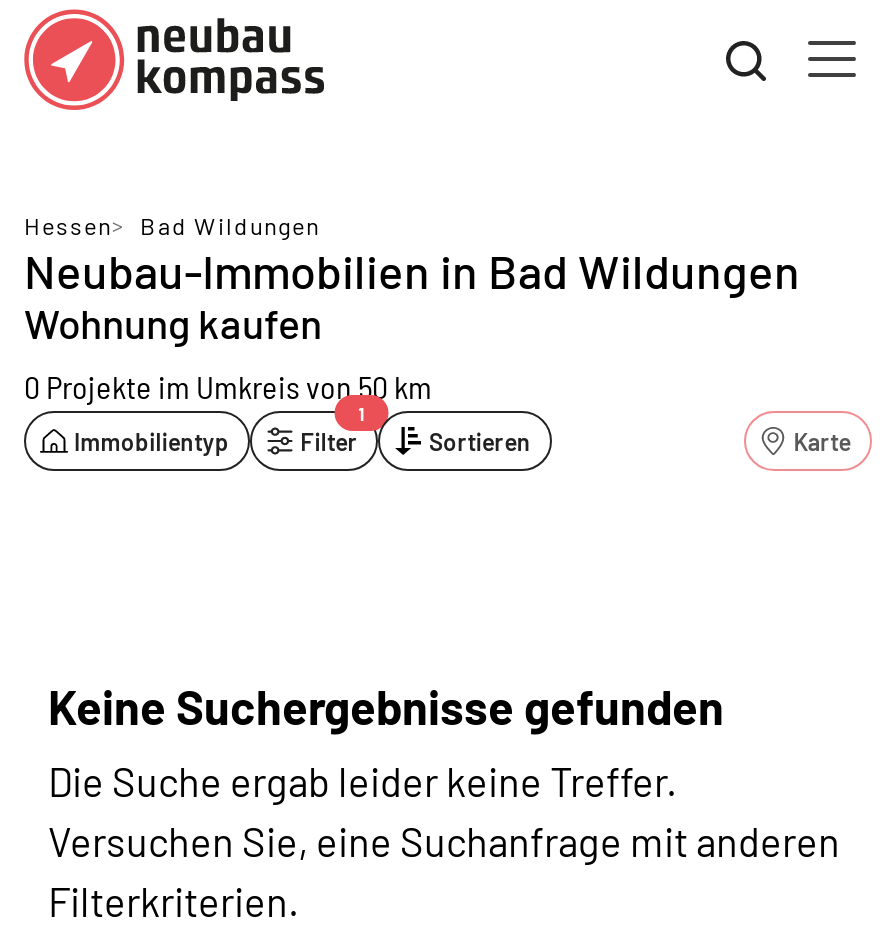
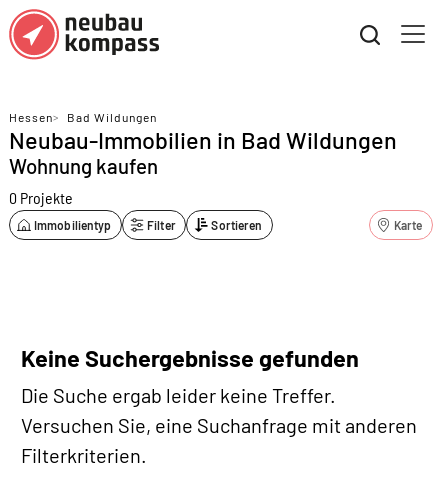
- 0 Projekte im Umkreis von 50 km
+ 0 Projekte

- 1
